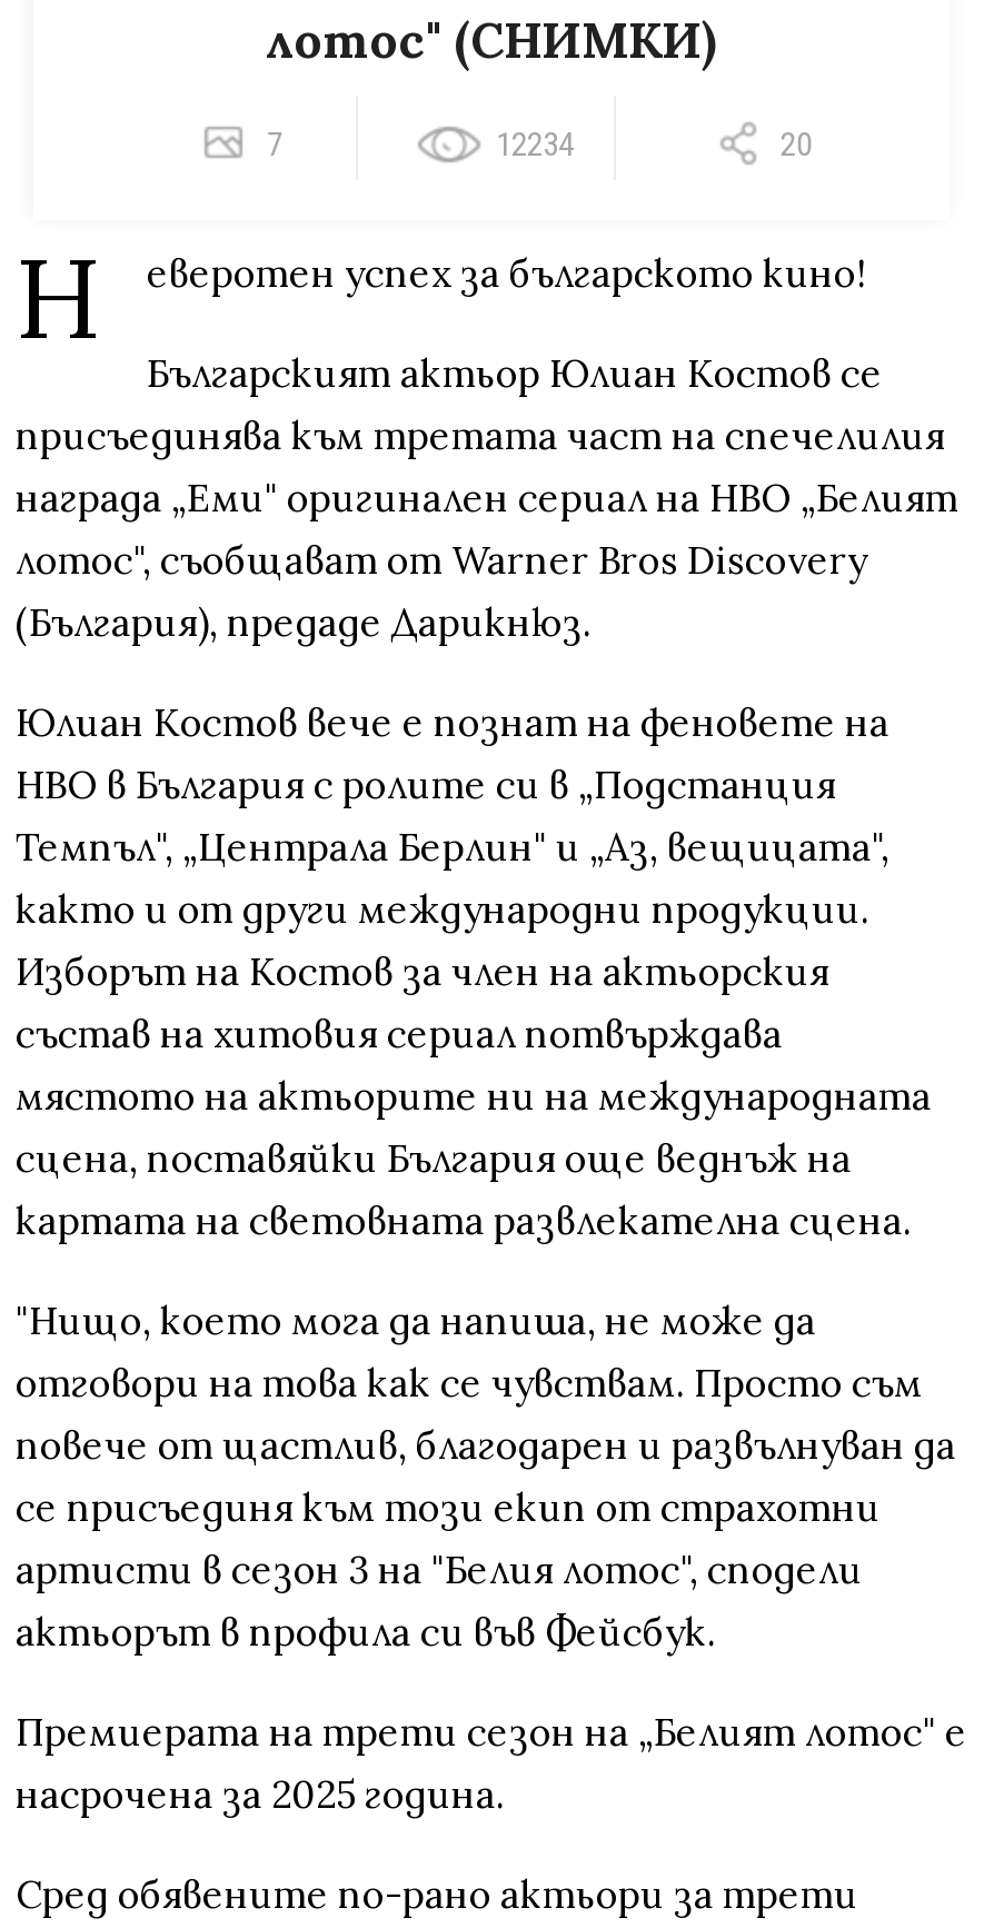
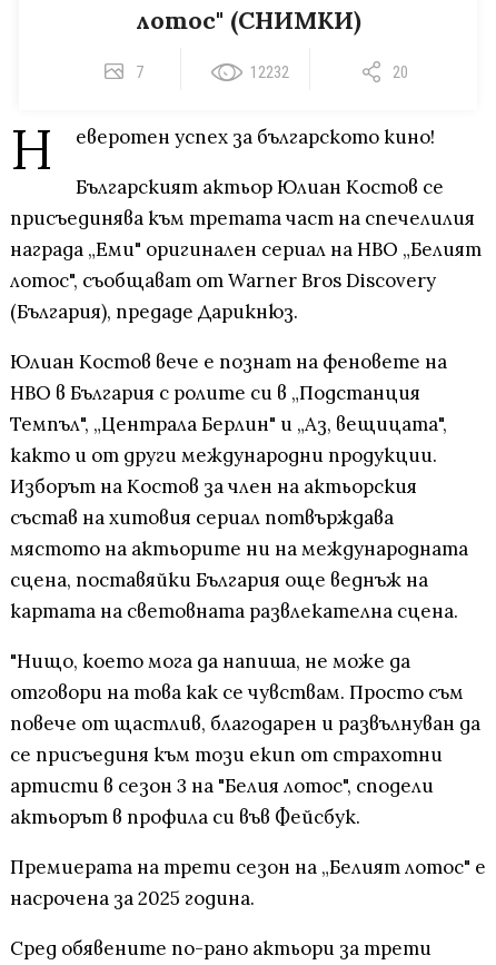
- 12234
+ 12232
